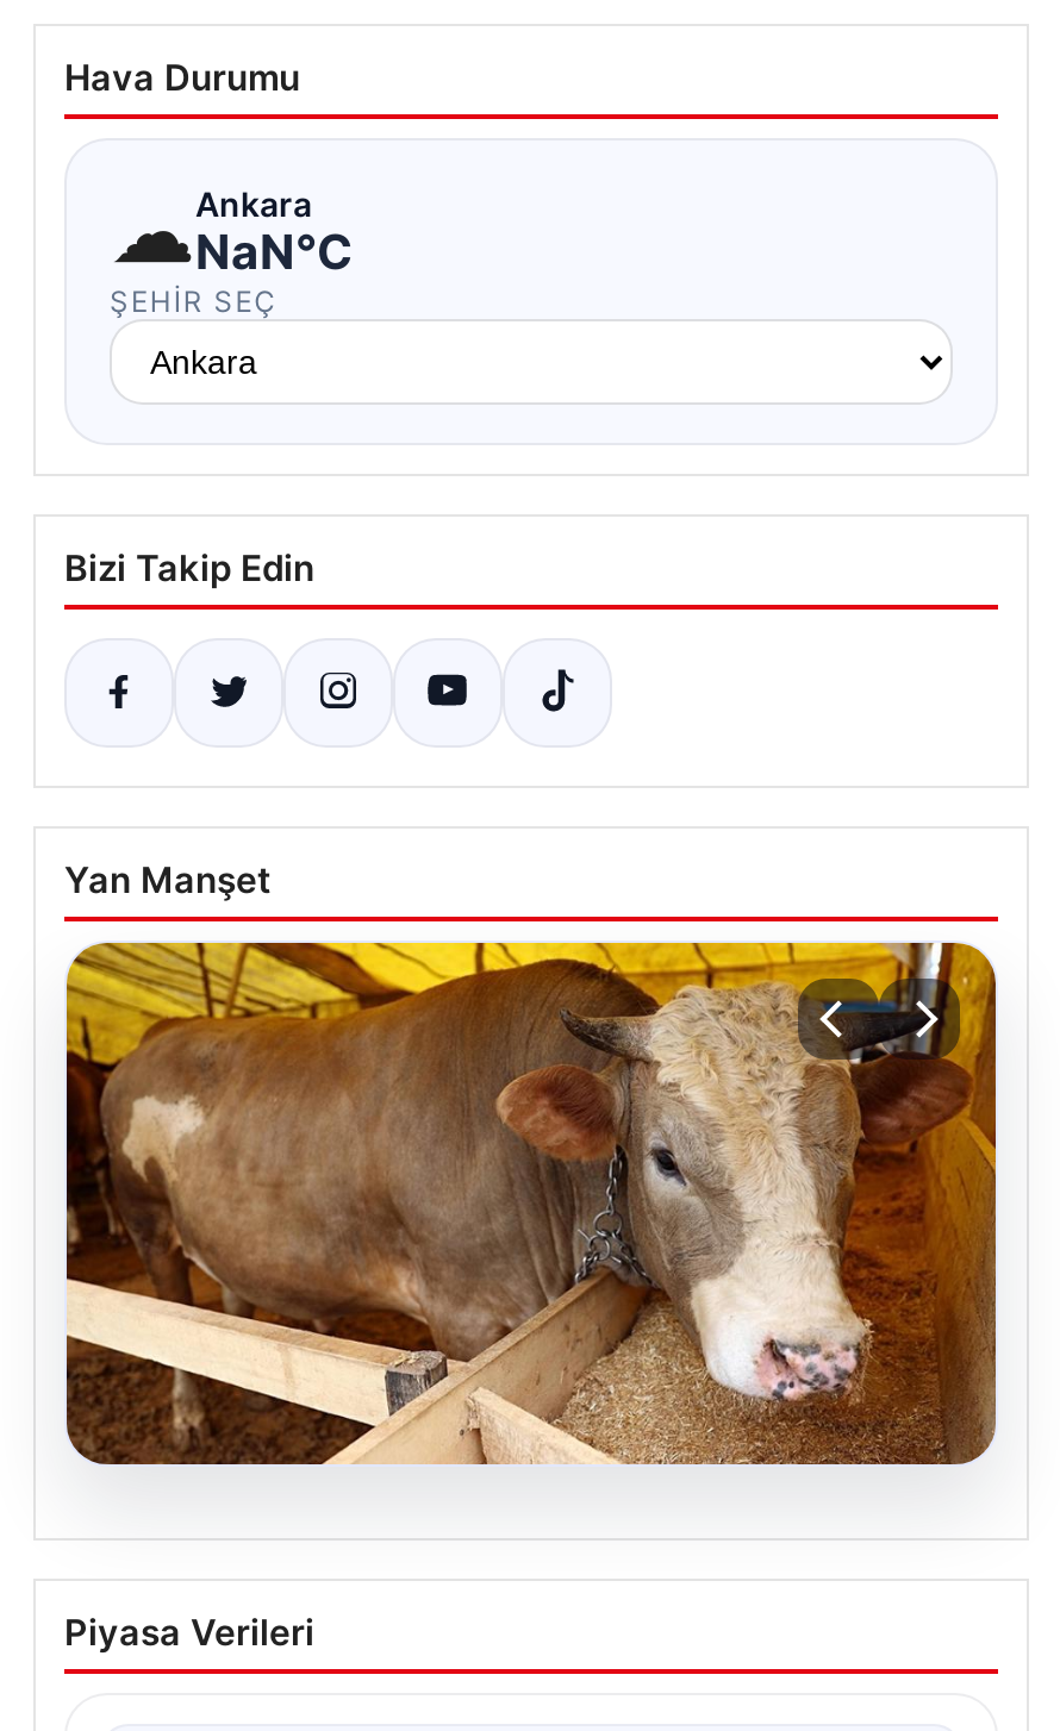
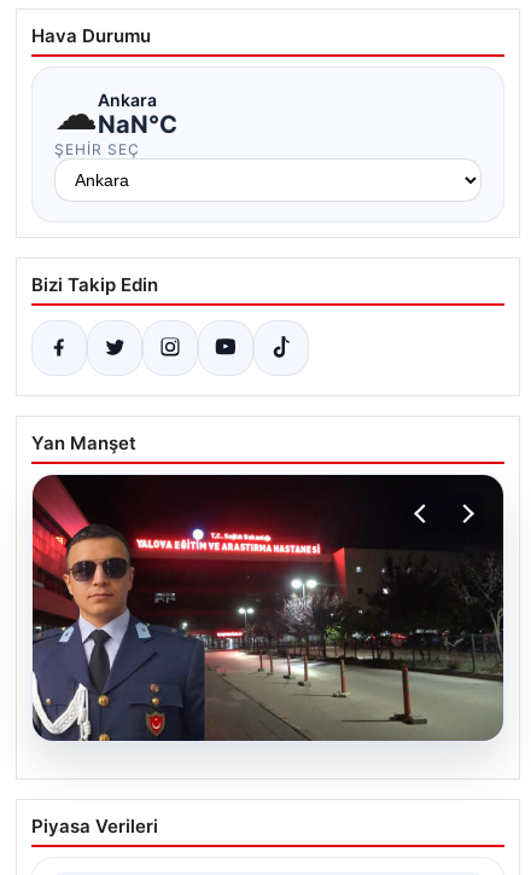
- [image]
+ [image]
